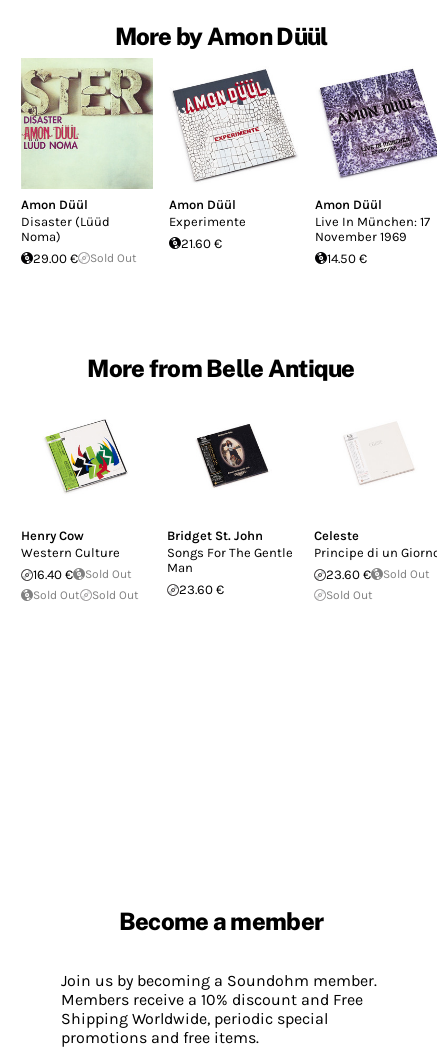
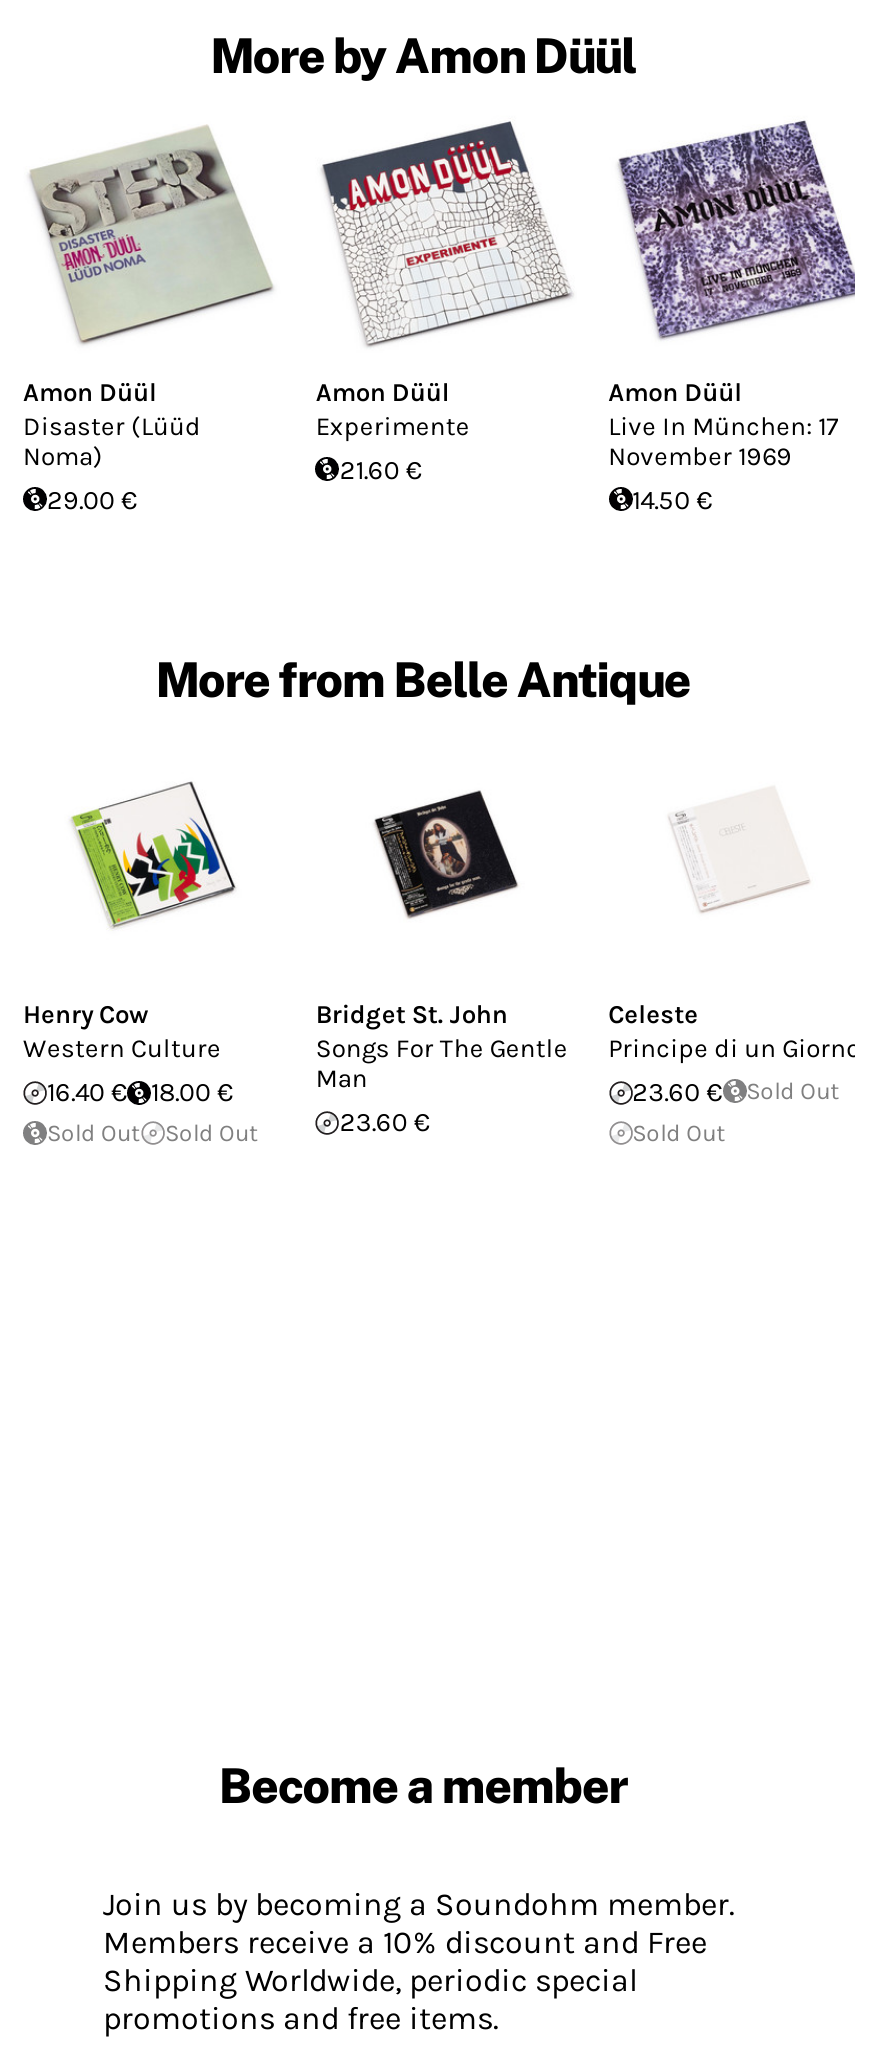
- [image]
+ [image]

- Sold Out

- Sold Out
+ 18.00 €
